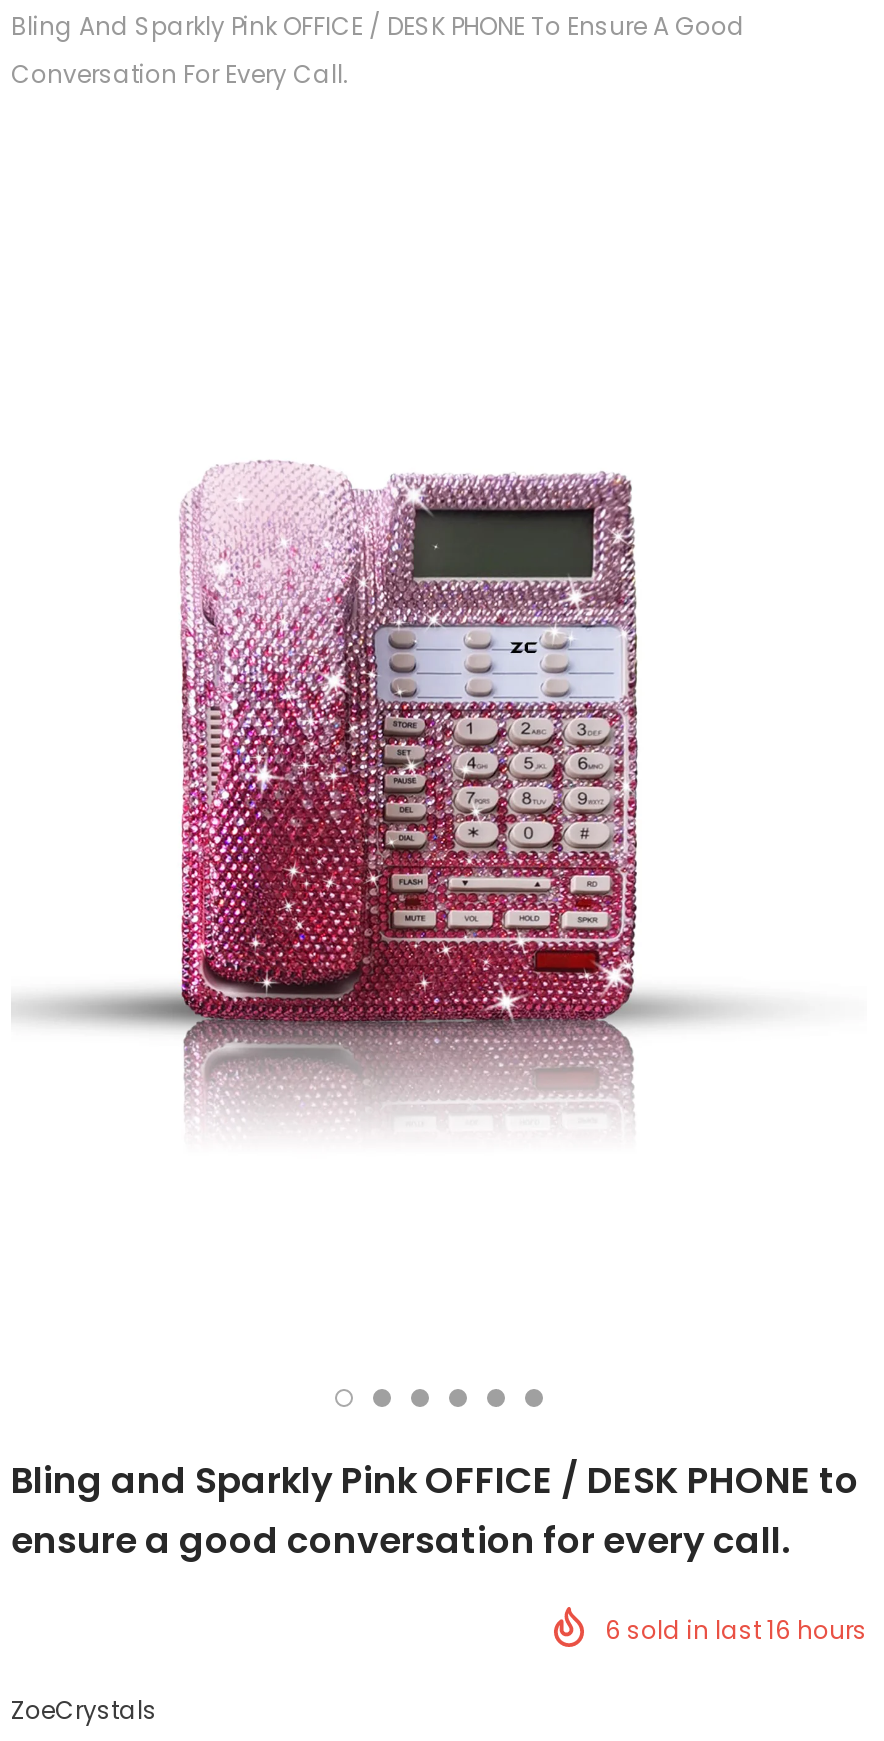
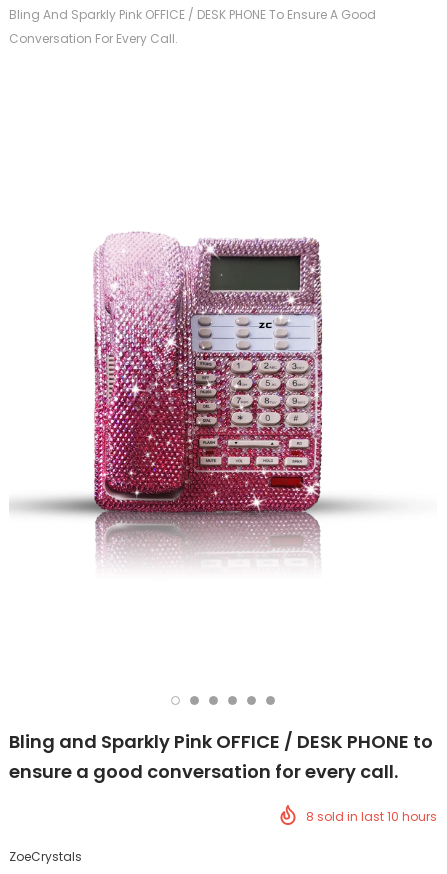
- 6 sold in last 16 hours
+ 8 sold in last 10 hours
